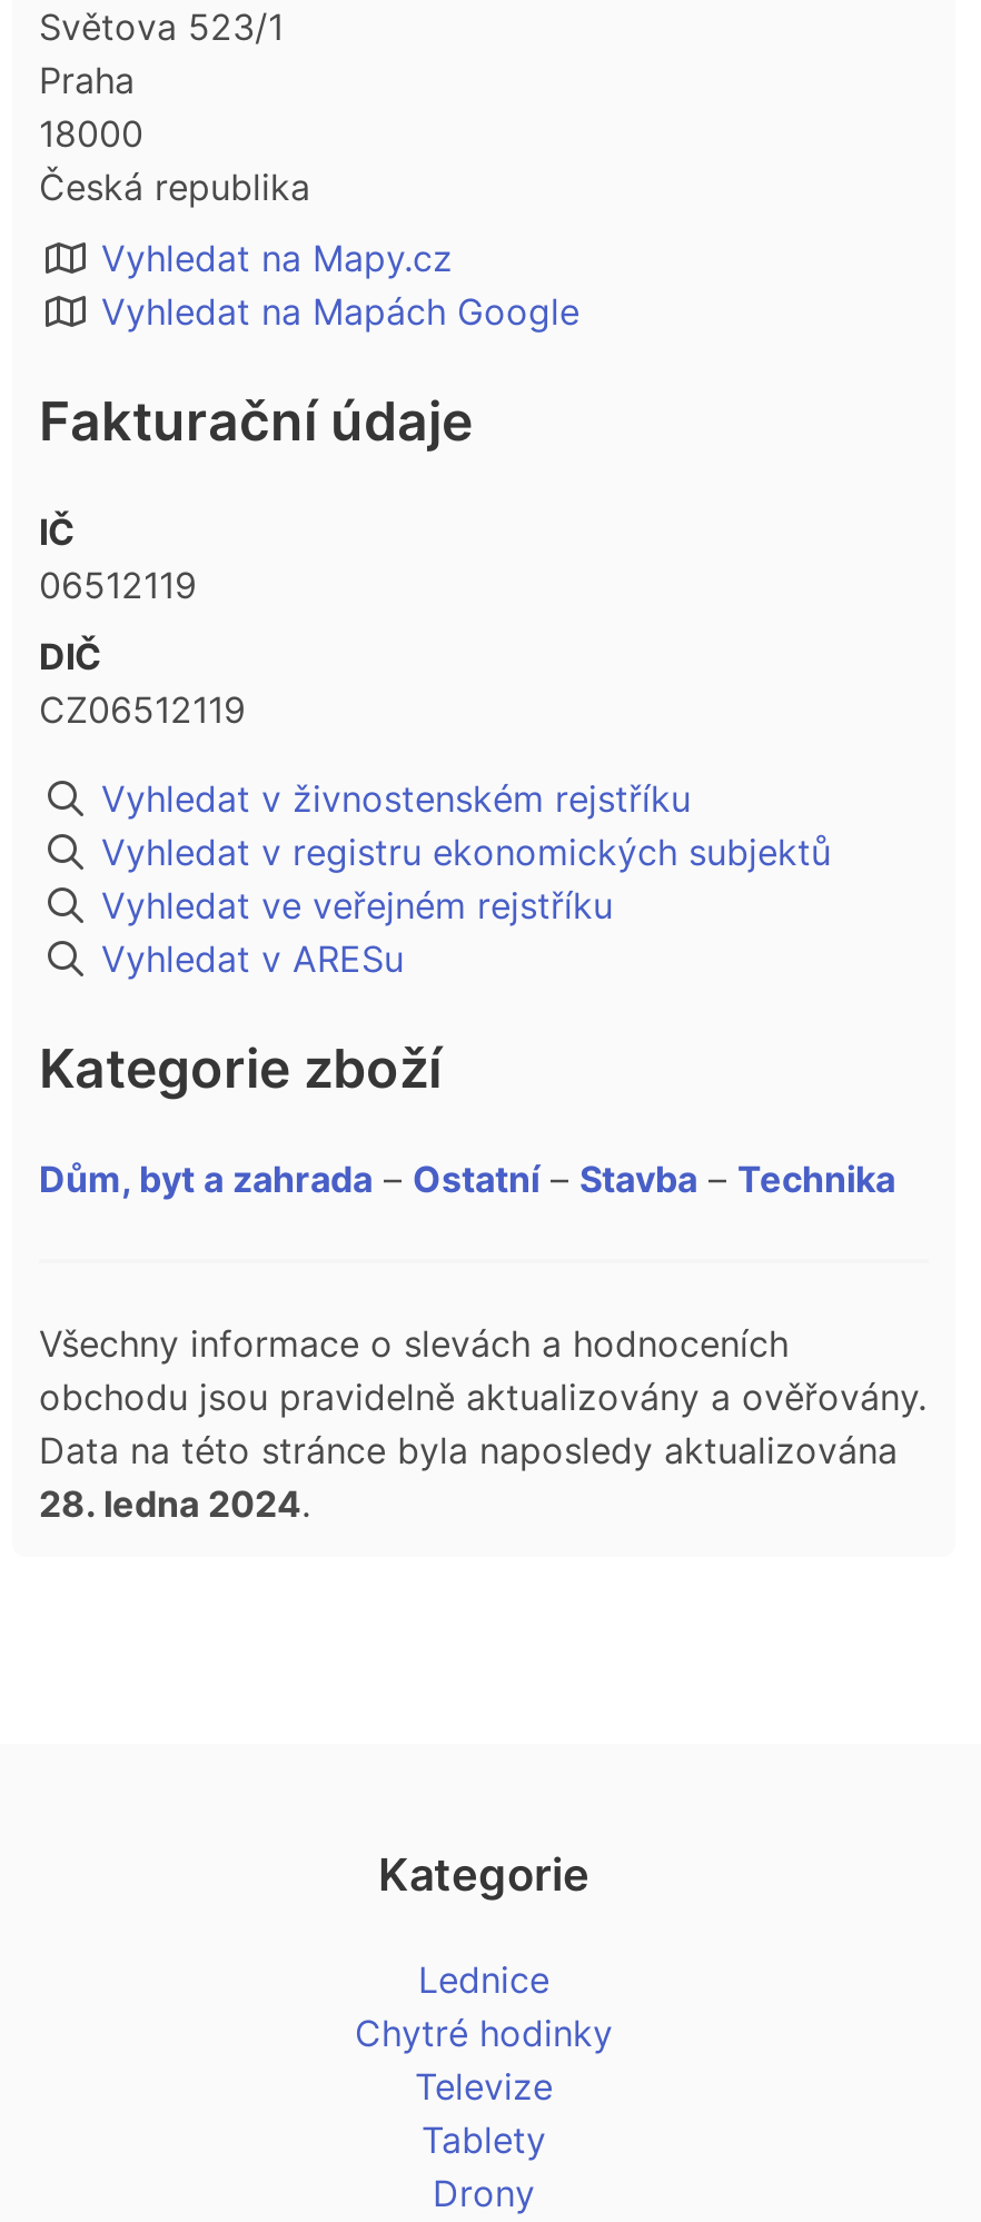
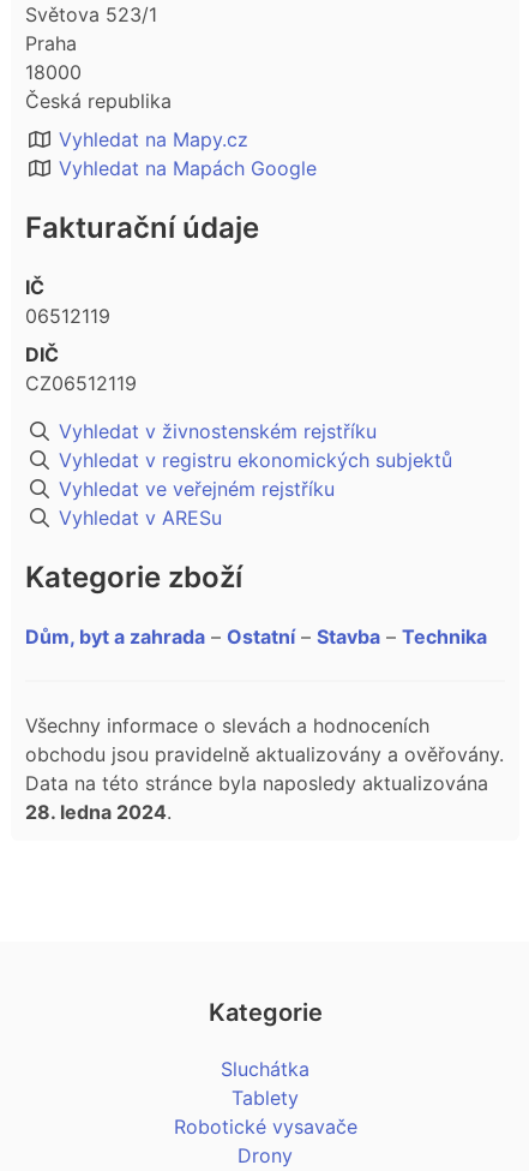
- Lednice
- Chytré hodinky
- Televize
+ Sluchátka

moved up: Tablety

+ Robotické vysavače
